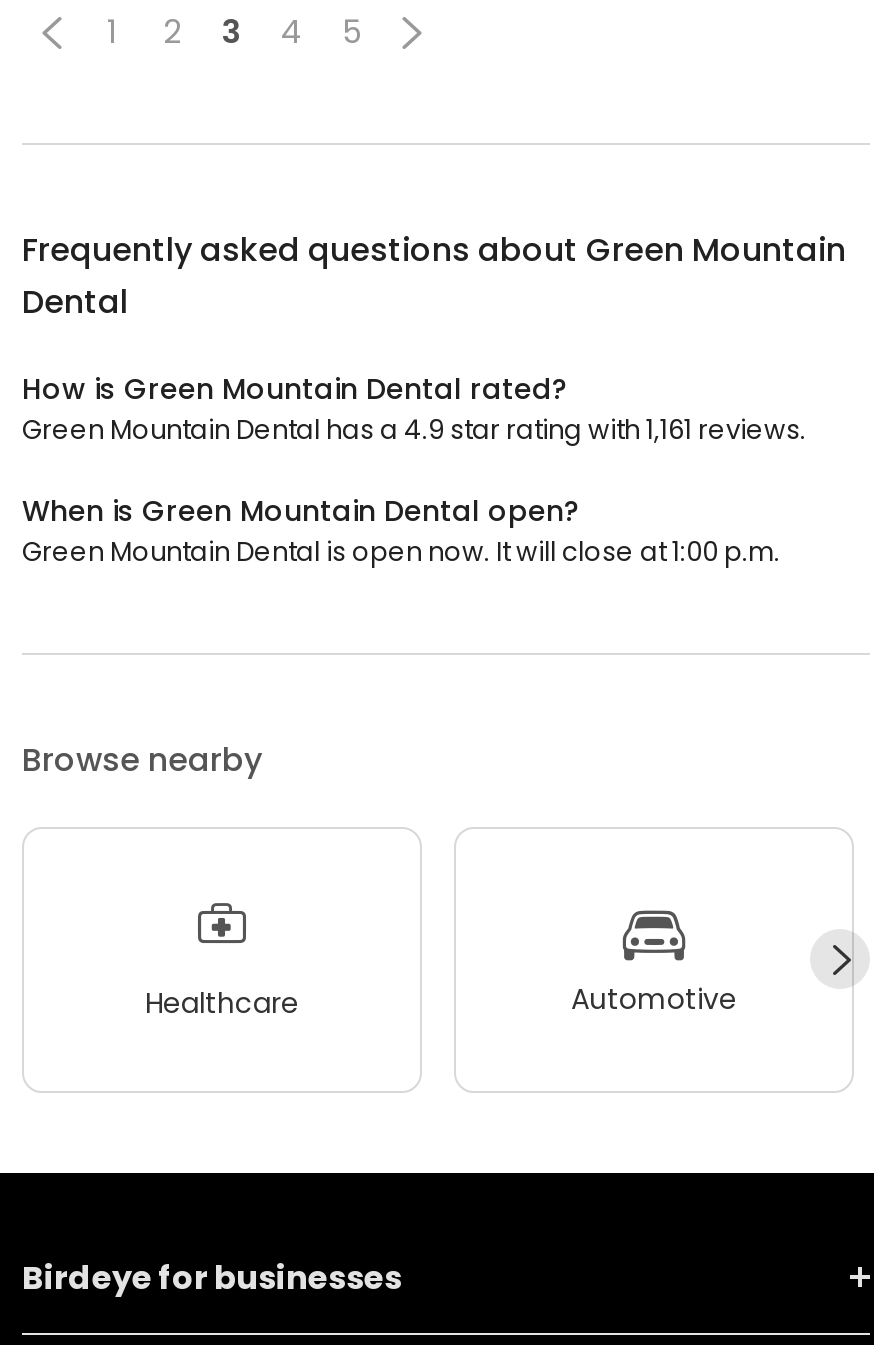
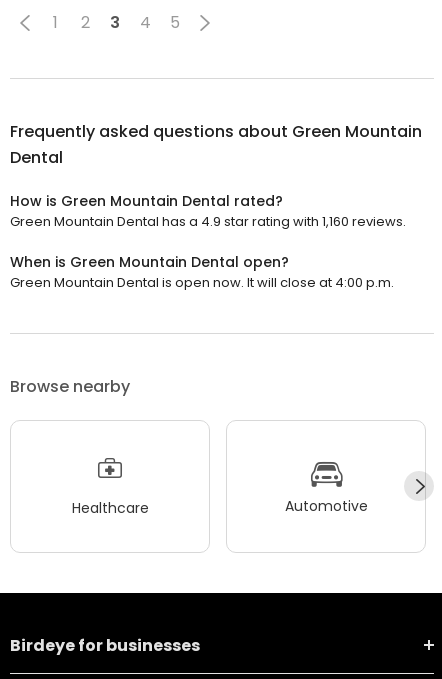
- Green Mountain Dental has a 4.9 star rating with 1,161 reviews.
+ Green Mountain Dental has a 4.9 star rating with 1,160 reviews.

- Green Mountain Dental is open now. It will close at 1:00 p.m.
+ Green Mountain Dental is open now. It will close at 4:00 p.m.
